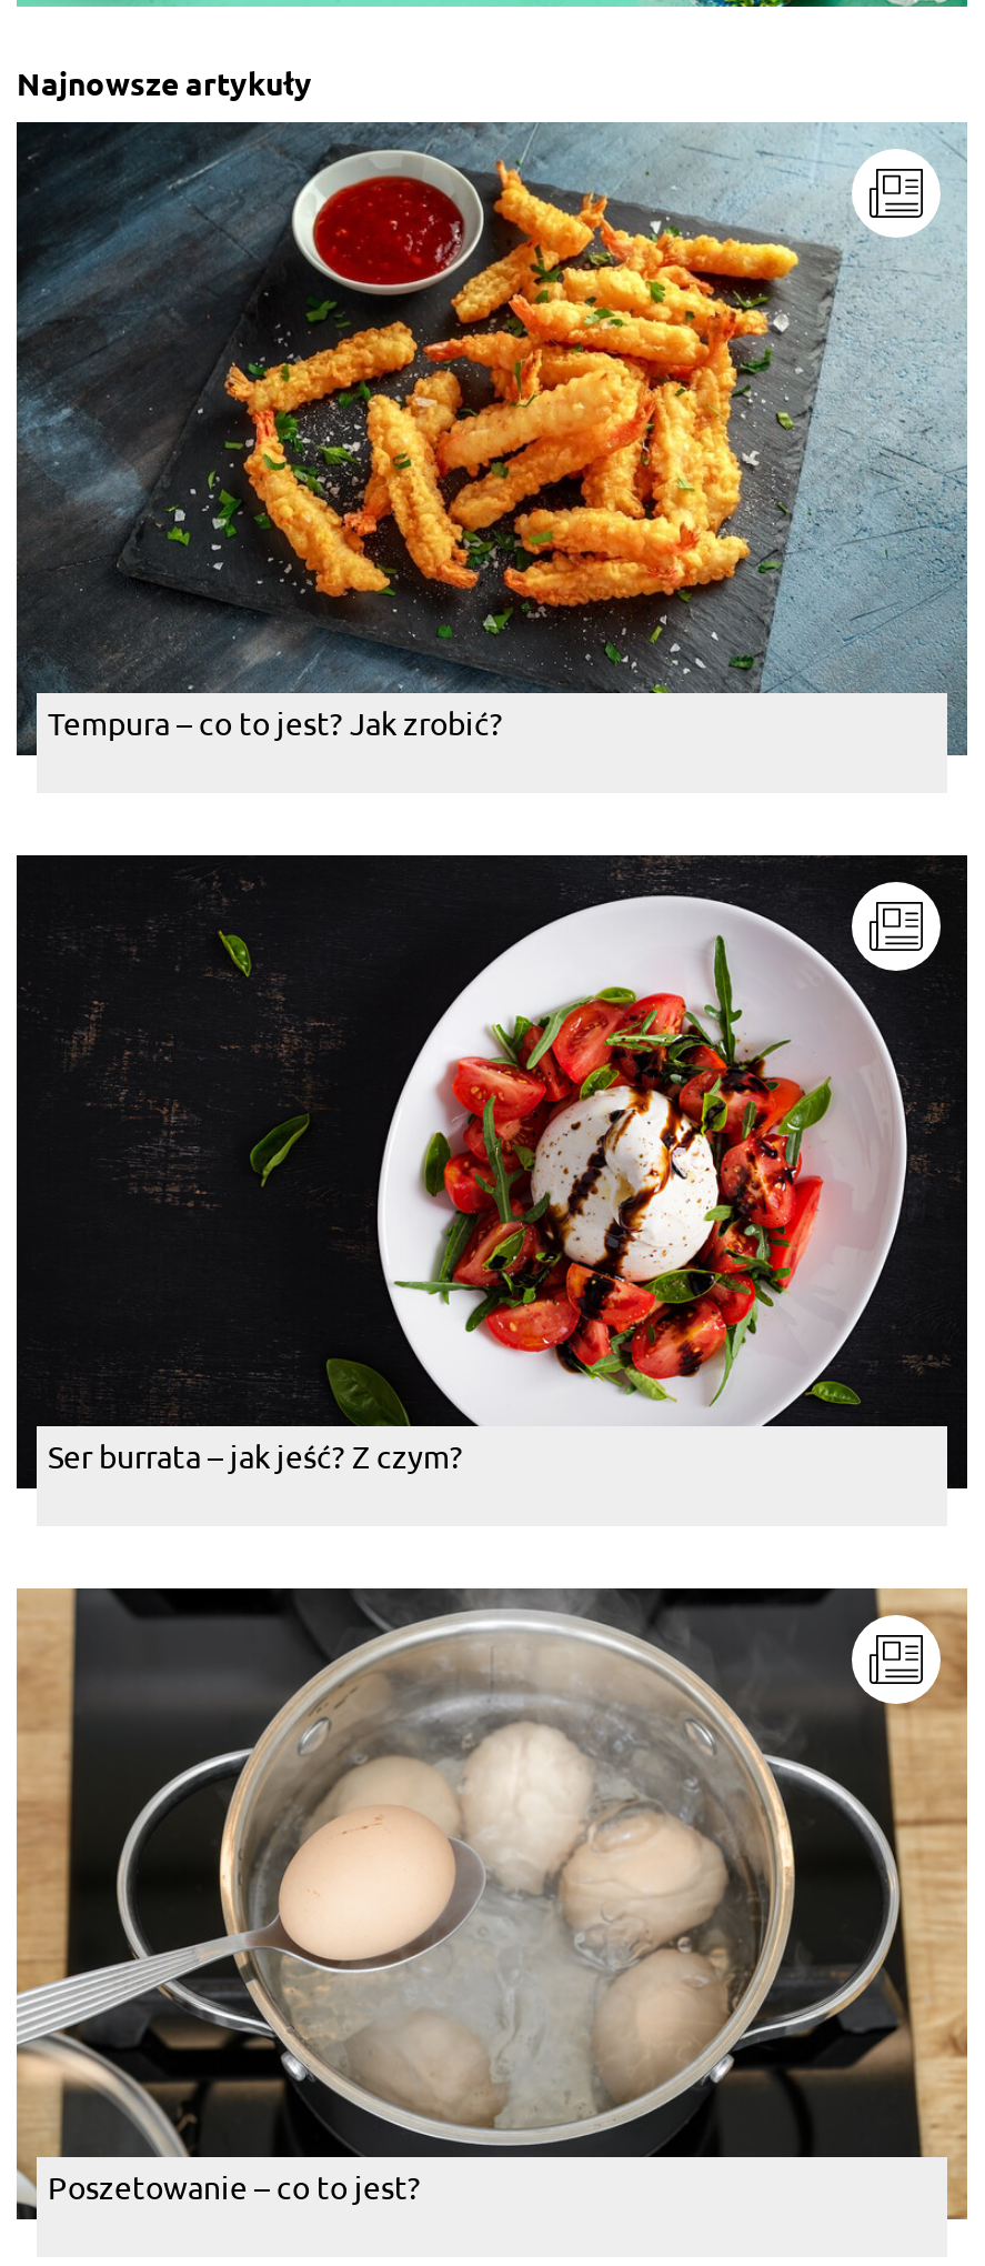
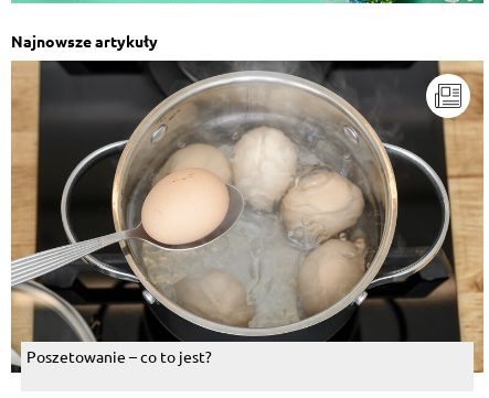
- [image]
- Tempura – co to jest? Jak zrobić?

- [image]
- Ser burrata – jak jeść? Z czym?
